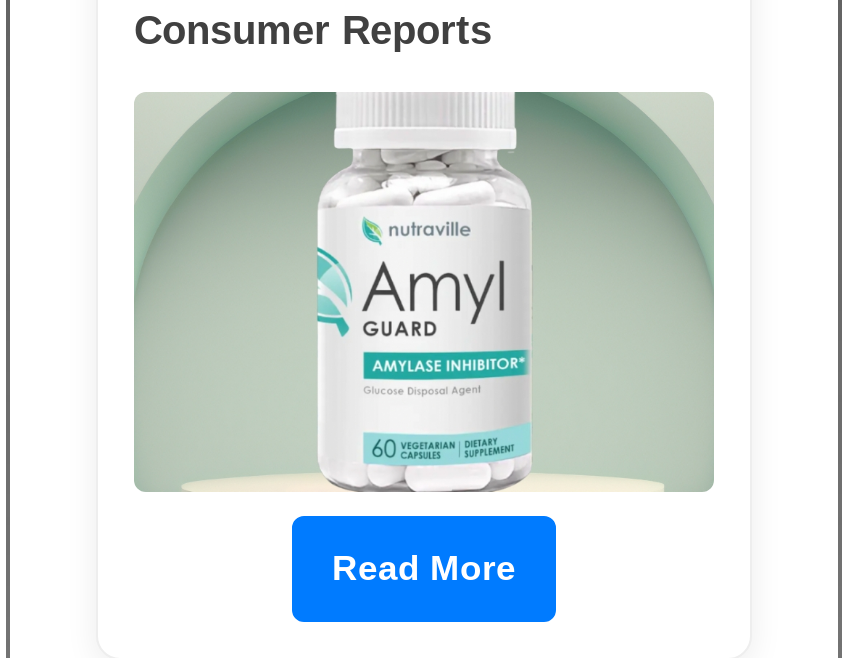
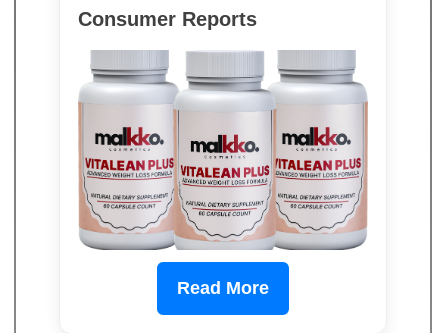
- [image]
+ [image]
